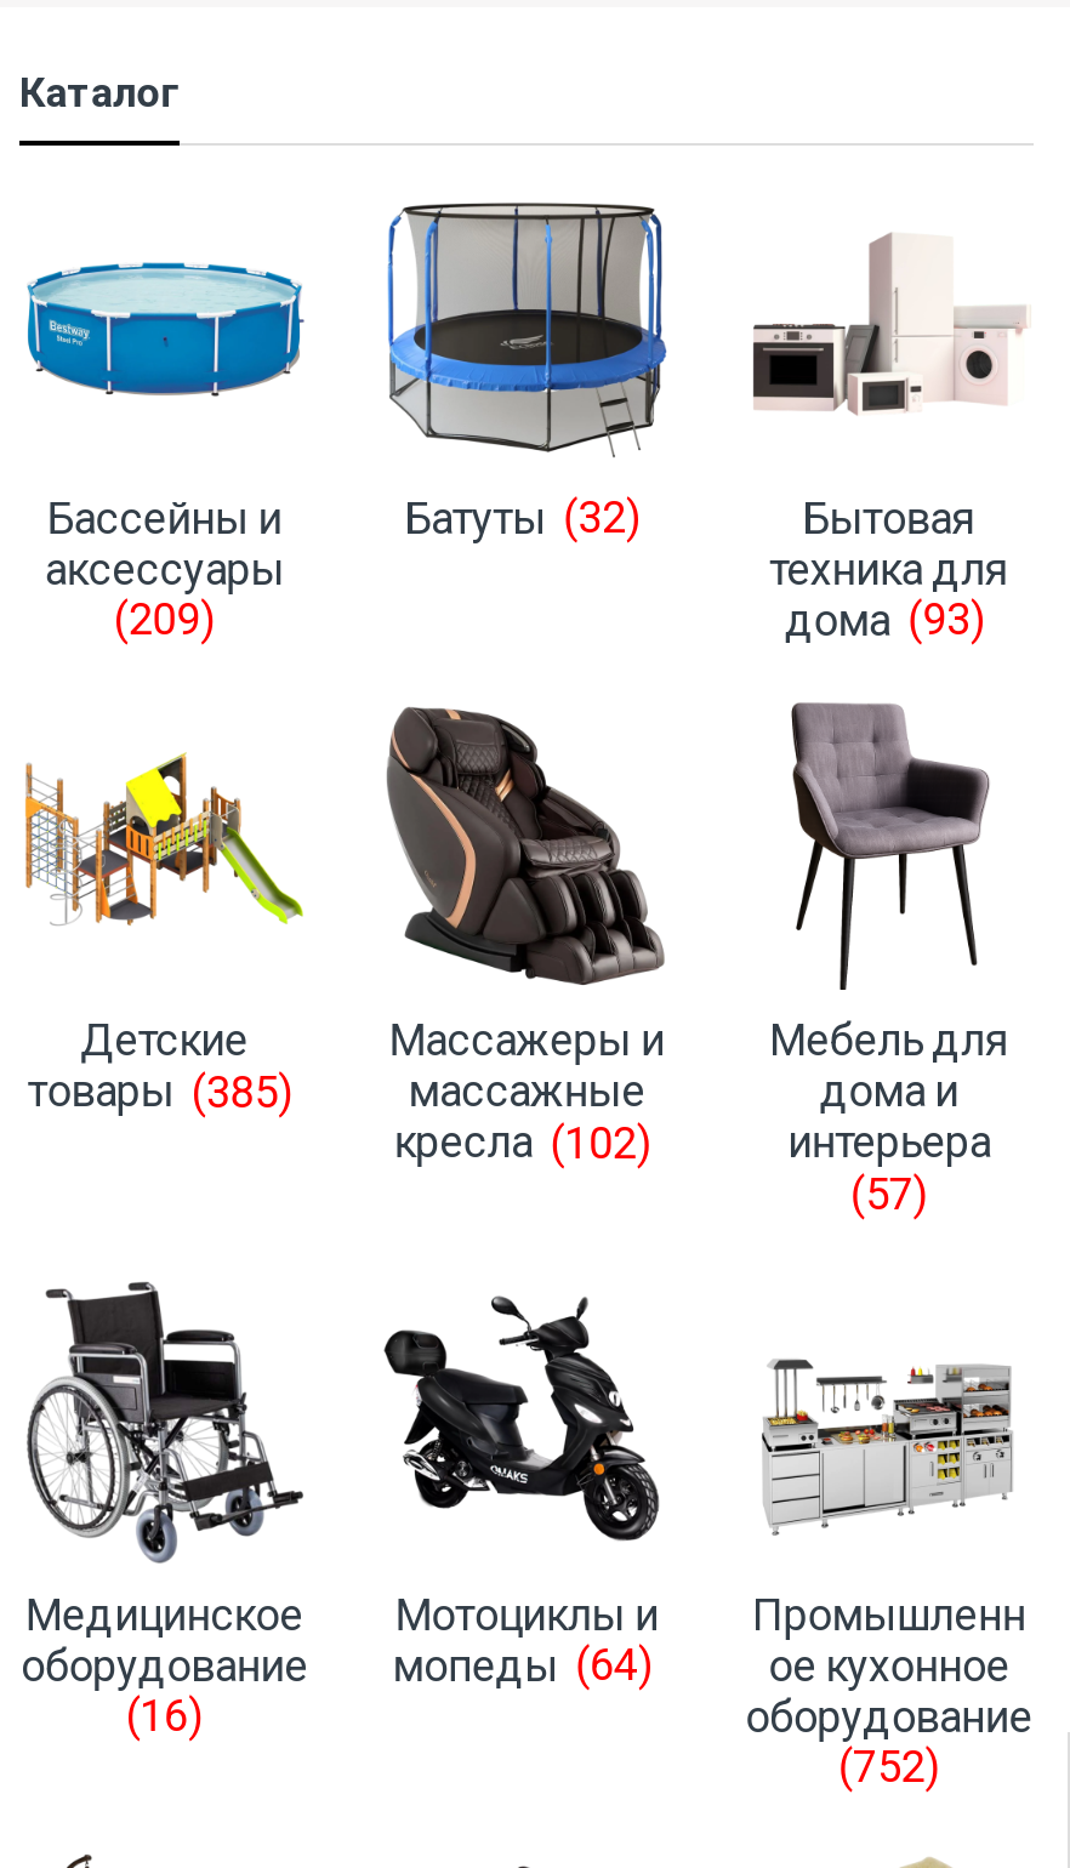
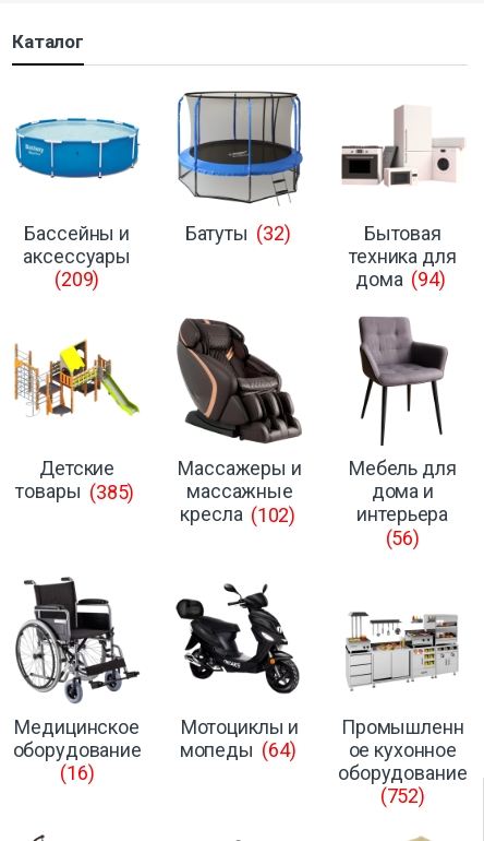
- дома (93)
+ дома (94)

- (57)
+ (56)
